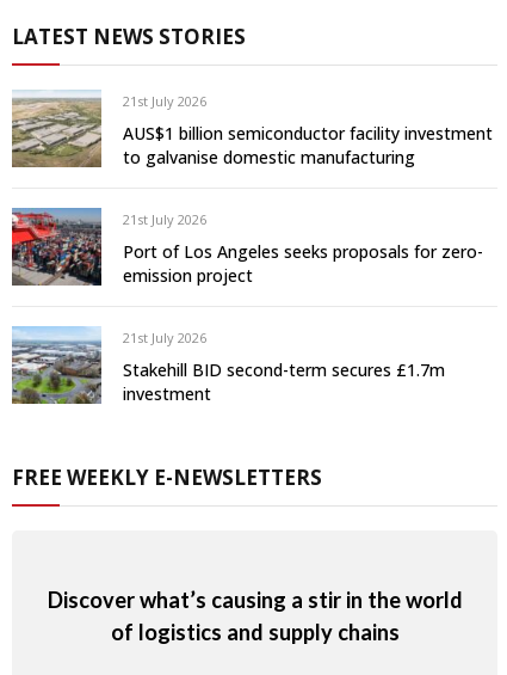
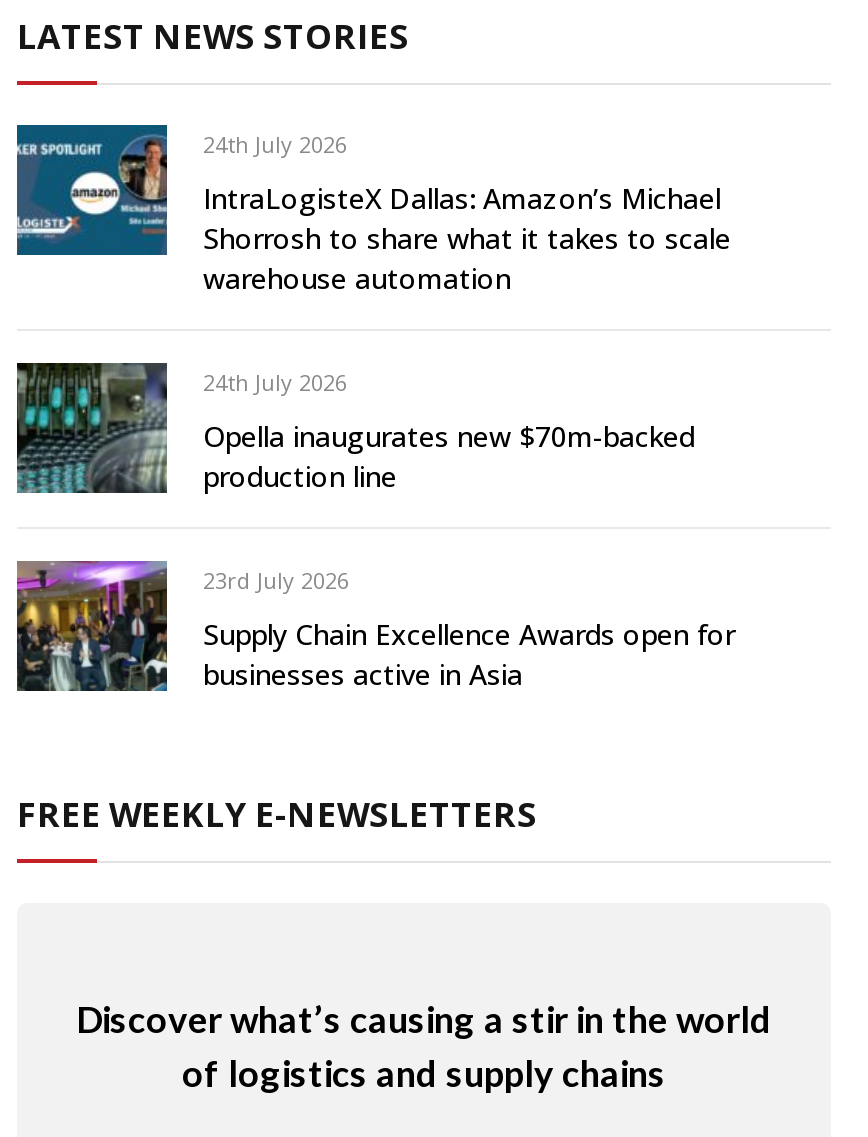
- [image]
- 21st July 2026
+ [image]
+ 24th July 2026

- AUS$1 billion semiconductor facility investment
- to galvanise domestic manufacturing
+ IntraLogisteX Dallas: Amazon’s Michael
+ Shorrosh to share what it takes to scale
+ warehouse automation

- [image]
- 21st July 2026
+ [image]
+ 24th July 2026

- Port of Los Angeles seeks proposals for zero-
- emission project
+ Opella inaugurates new $70m-backed
+ production line

- [image]
- 21st July 2026
+ [image]
+ 23rd July 2026

- Stakehill BID second-term secures £1.7m
- investment
+ Supply Chain Excellence Awards open for
+ businesses active in Asia
